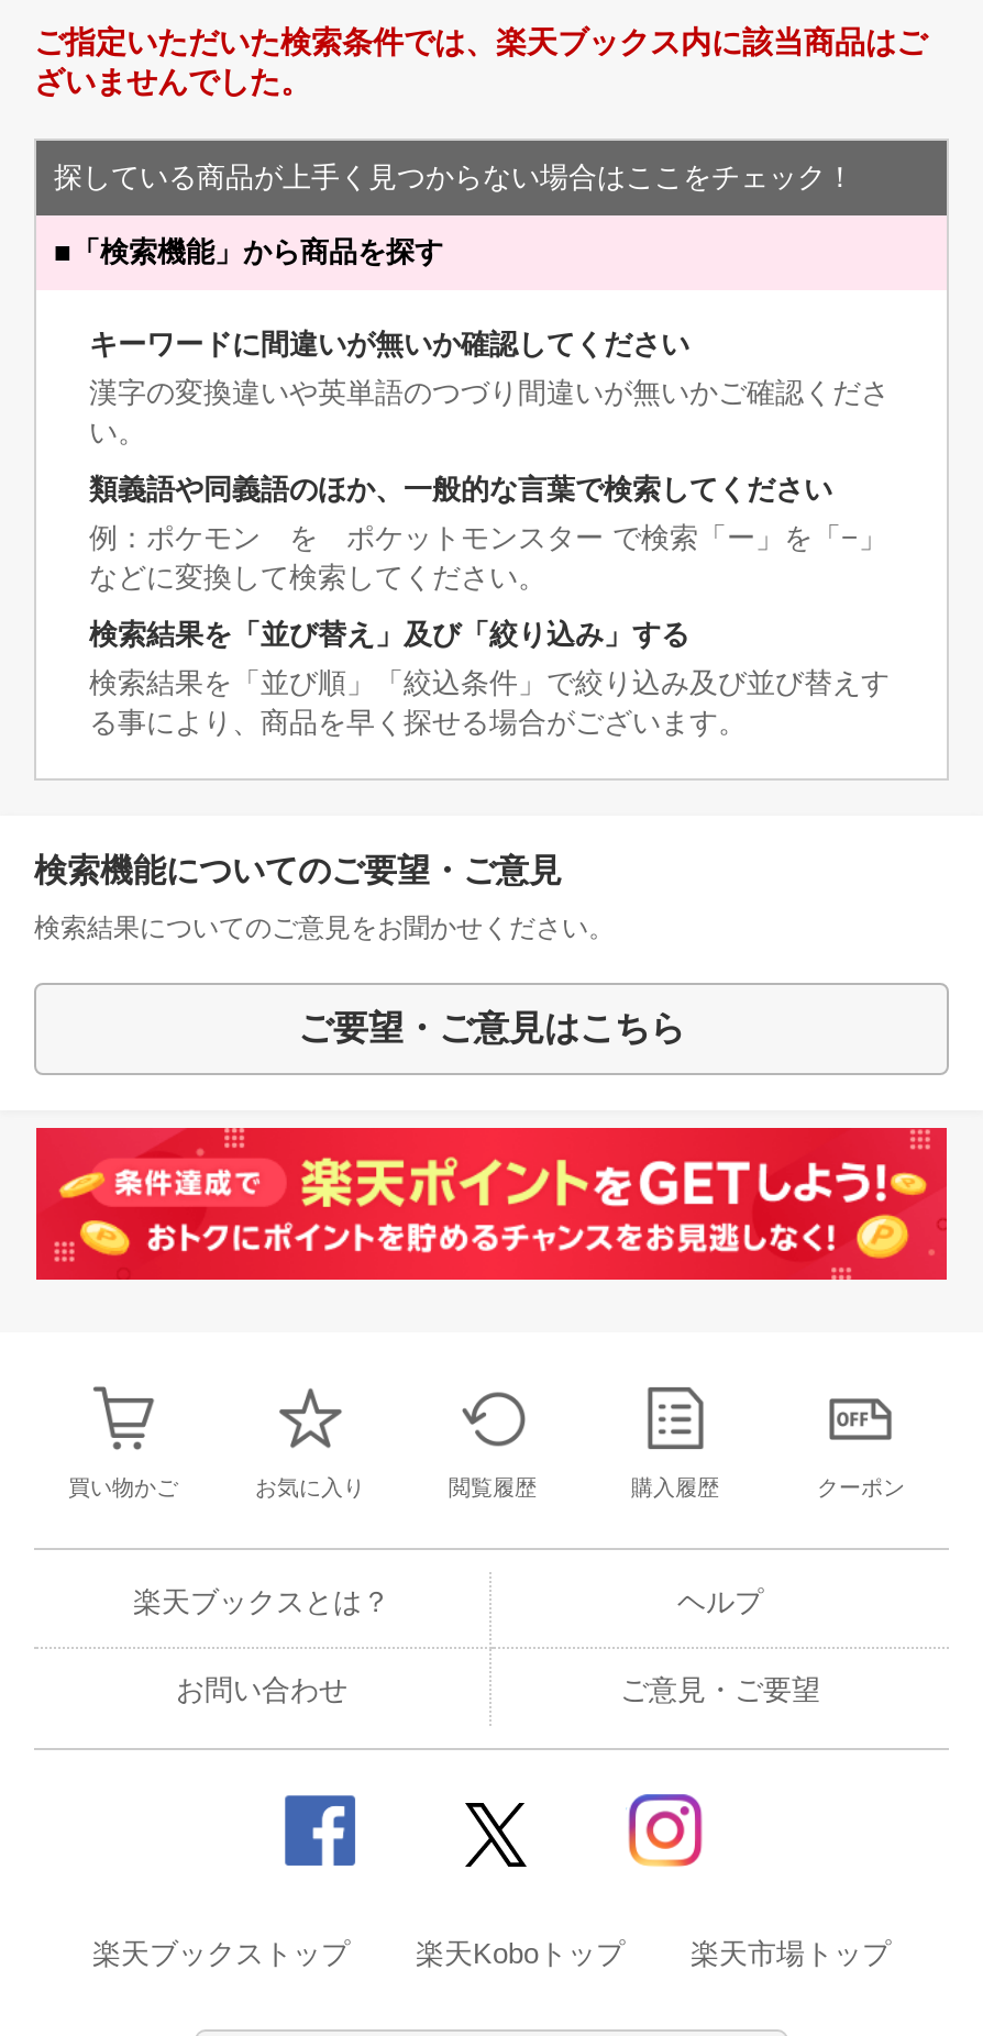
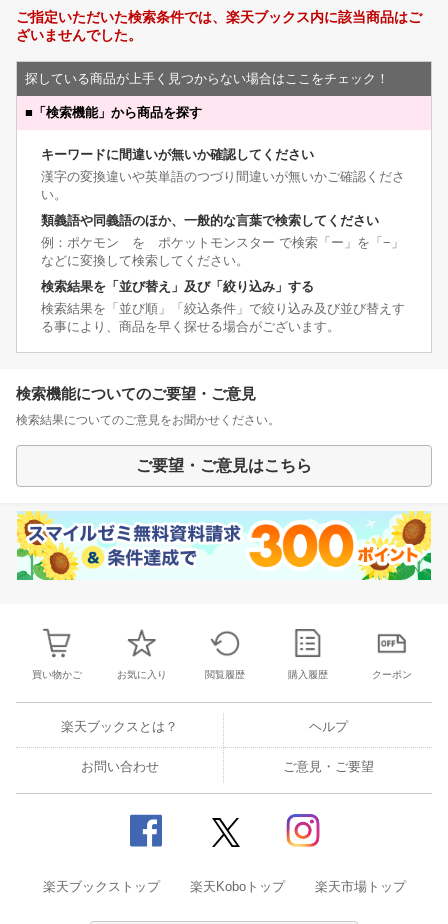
- [image]
+ [image]
